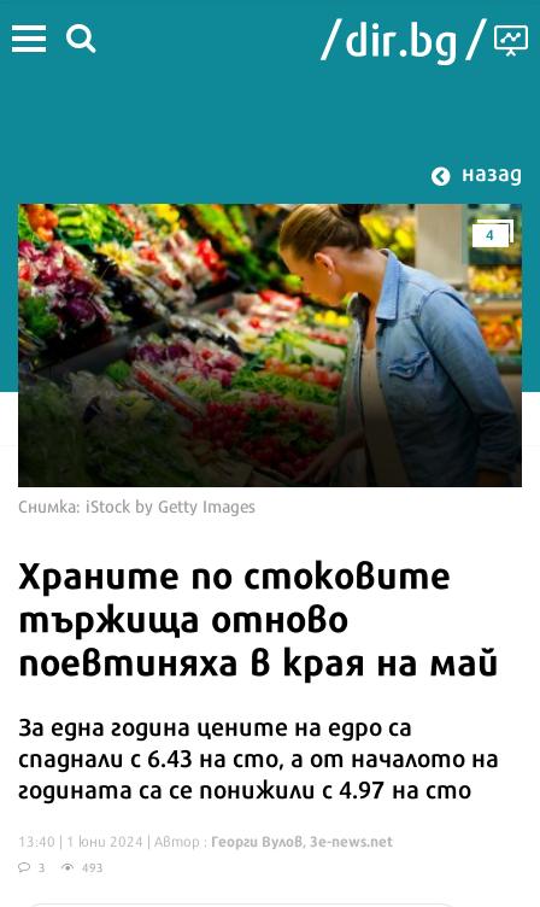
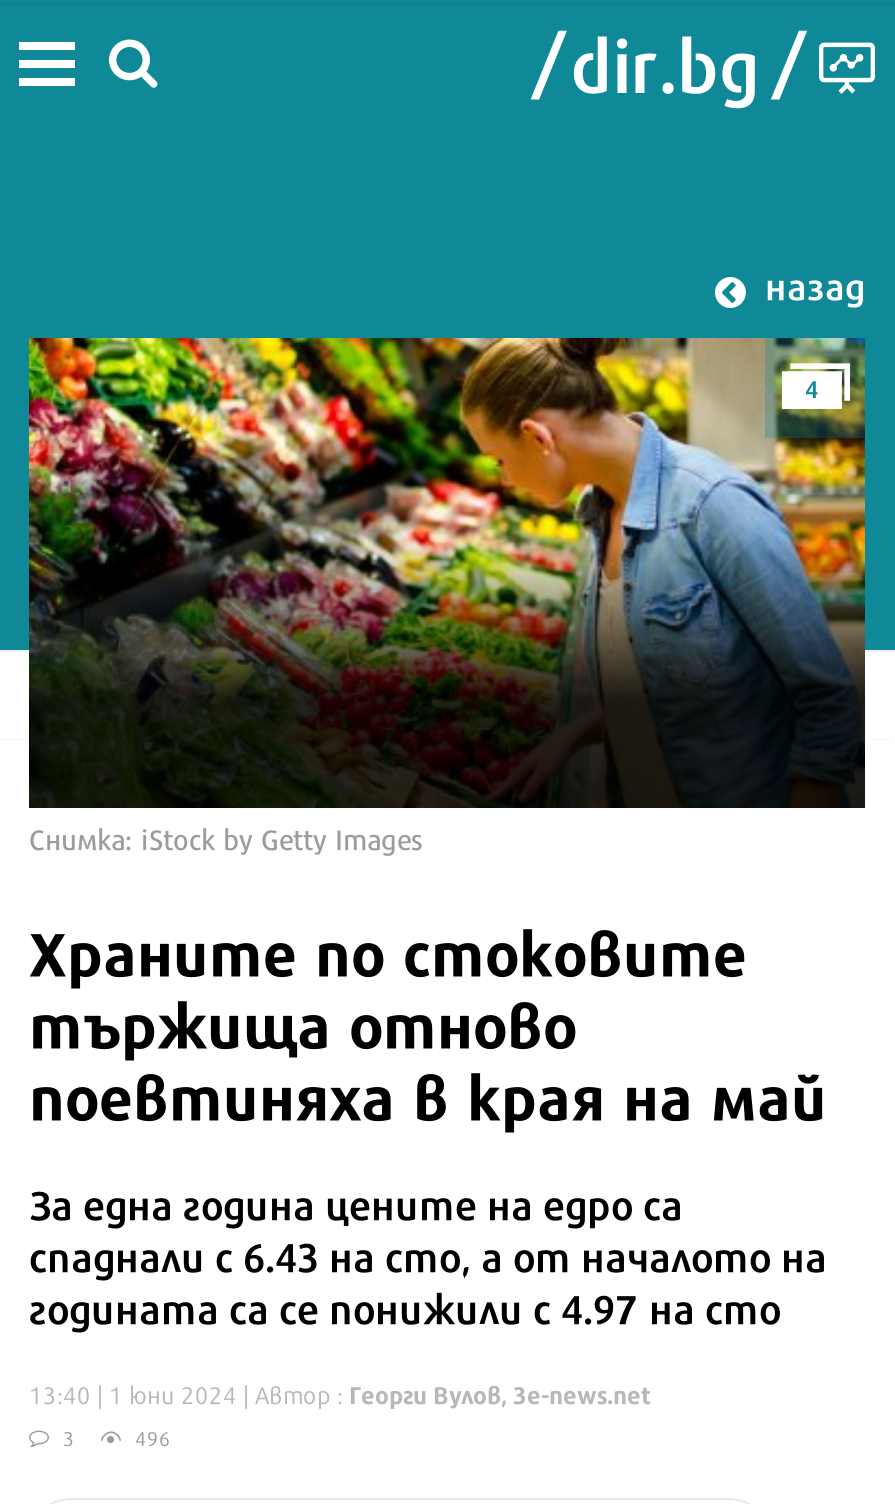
- 3 493
+ 3 496
